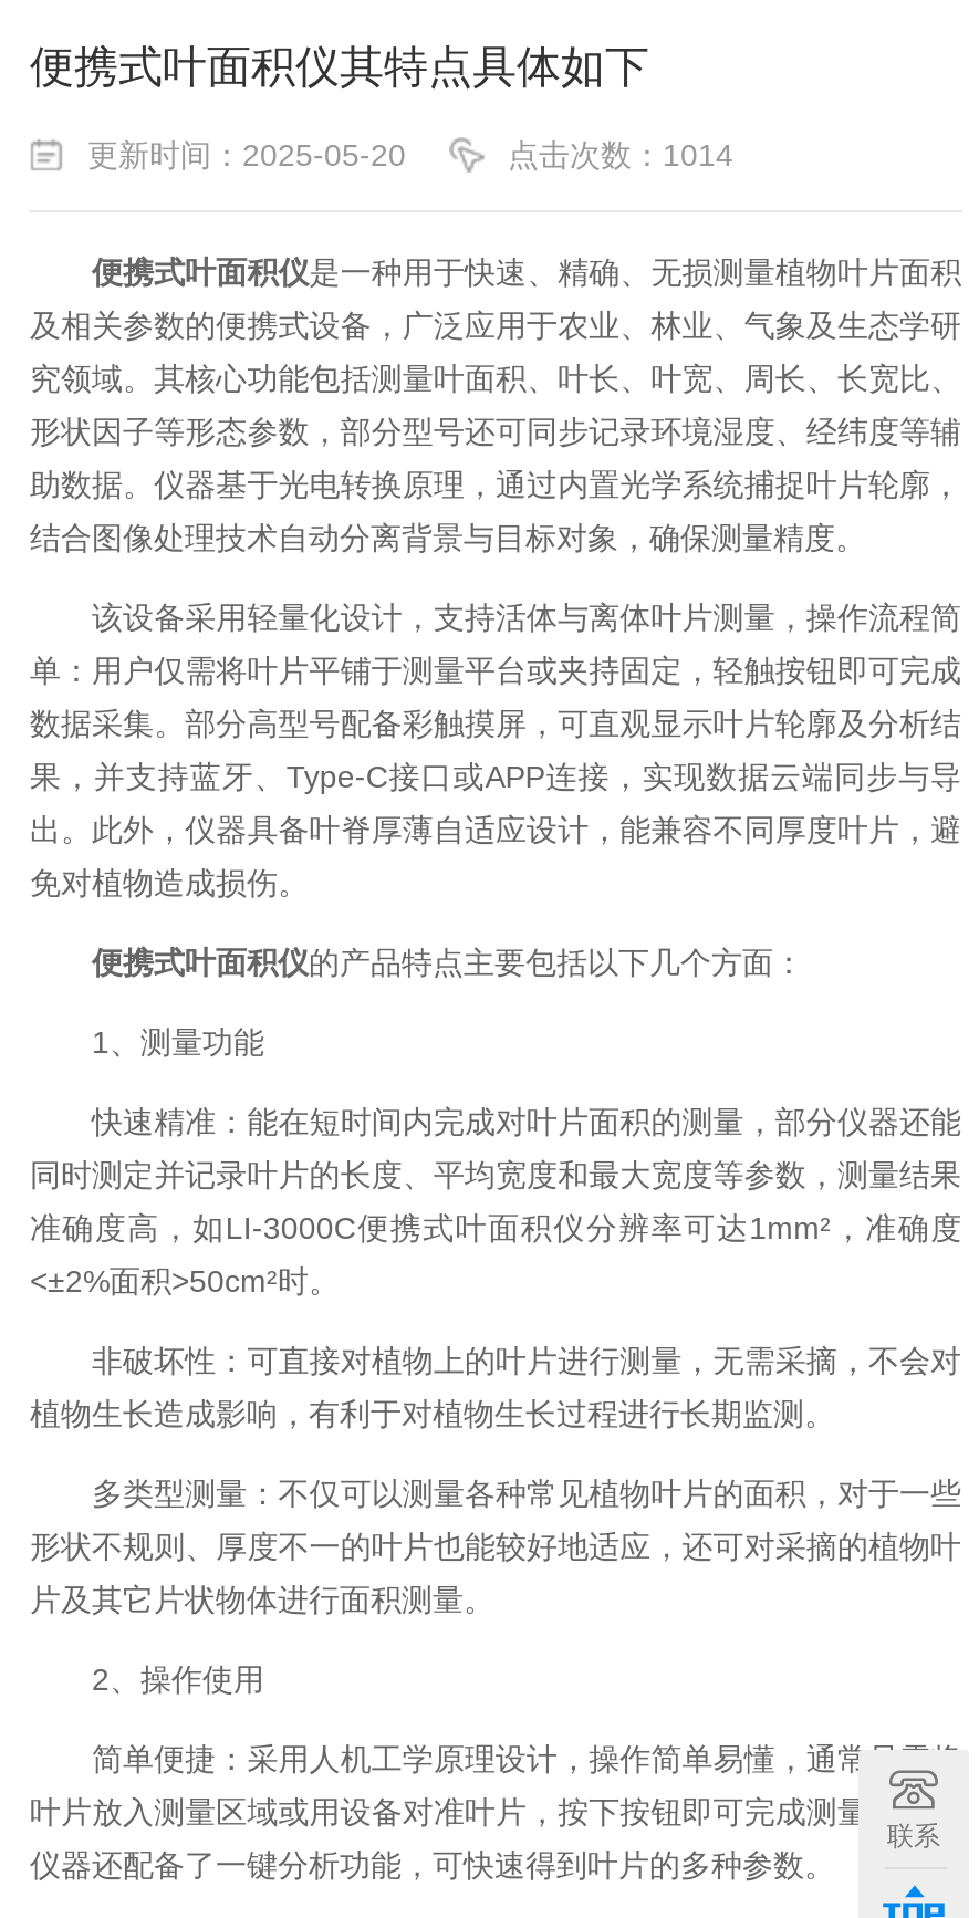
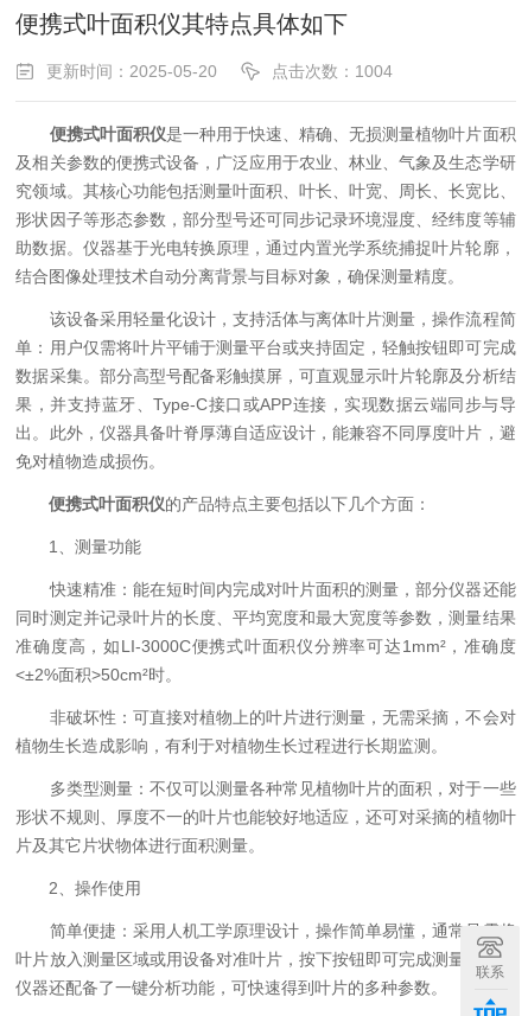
- 点击次数：1014
+ 点击次数：1004
